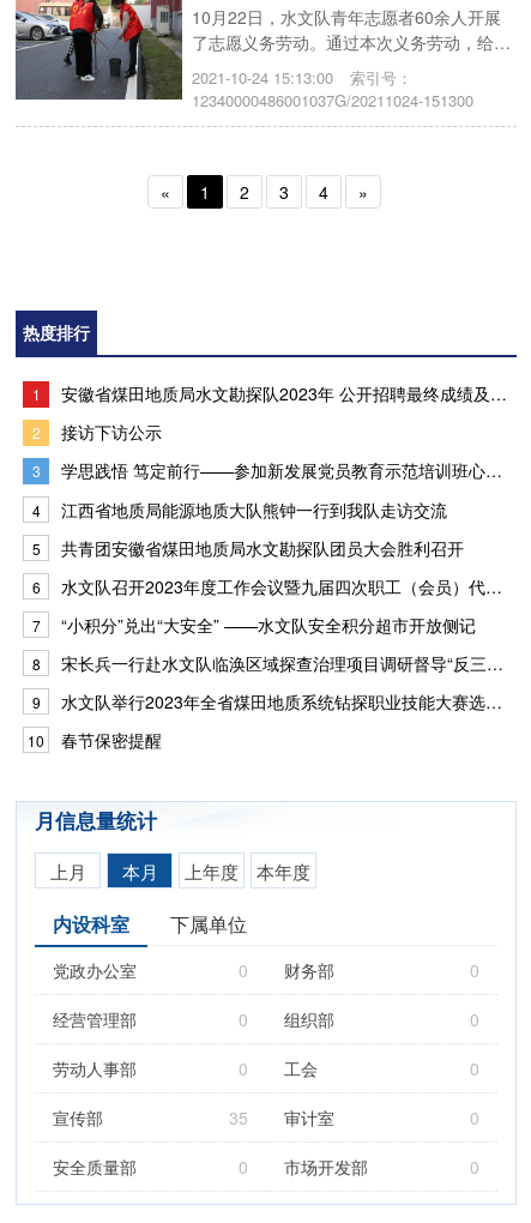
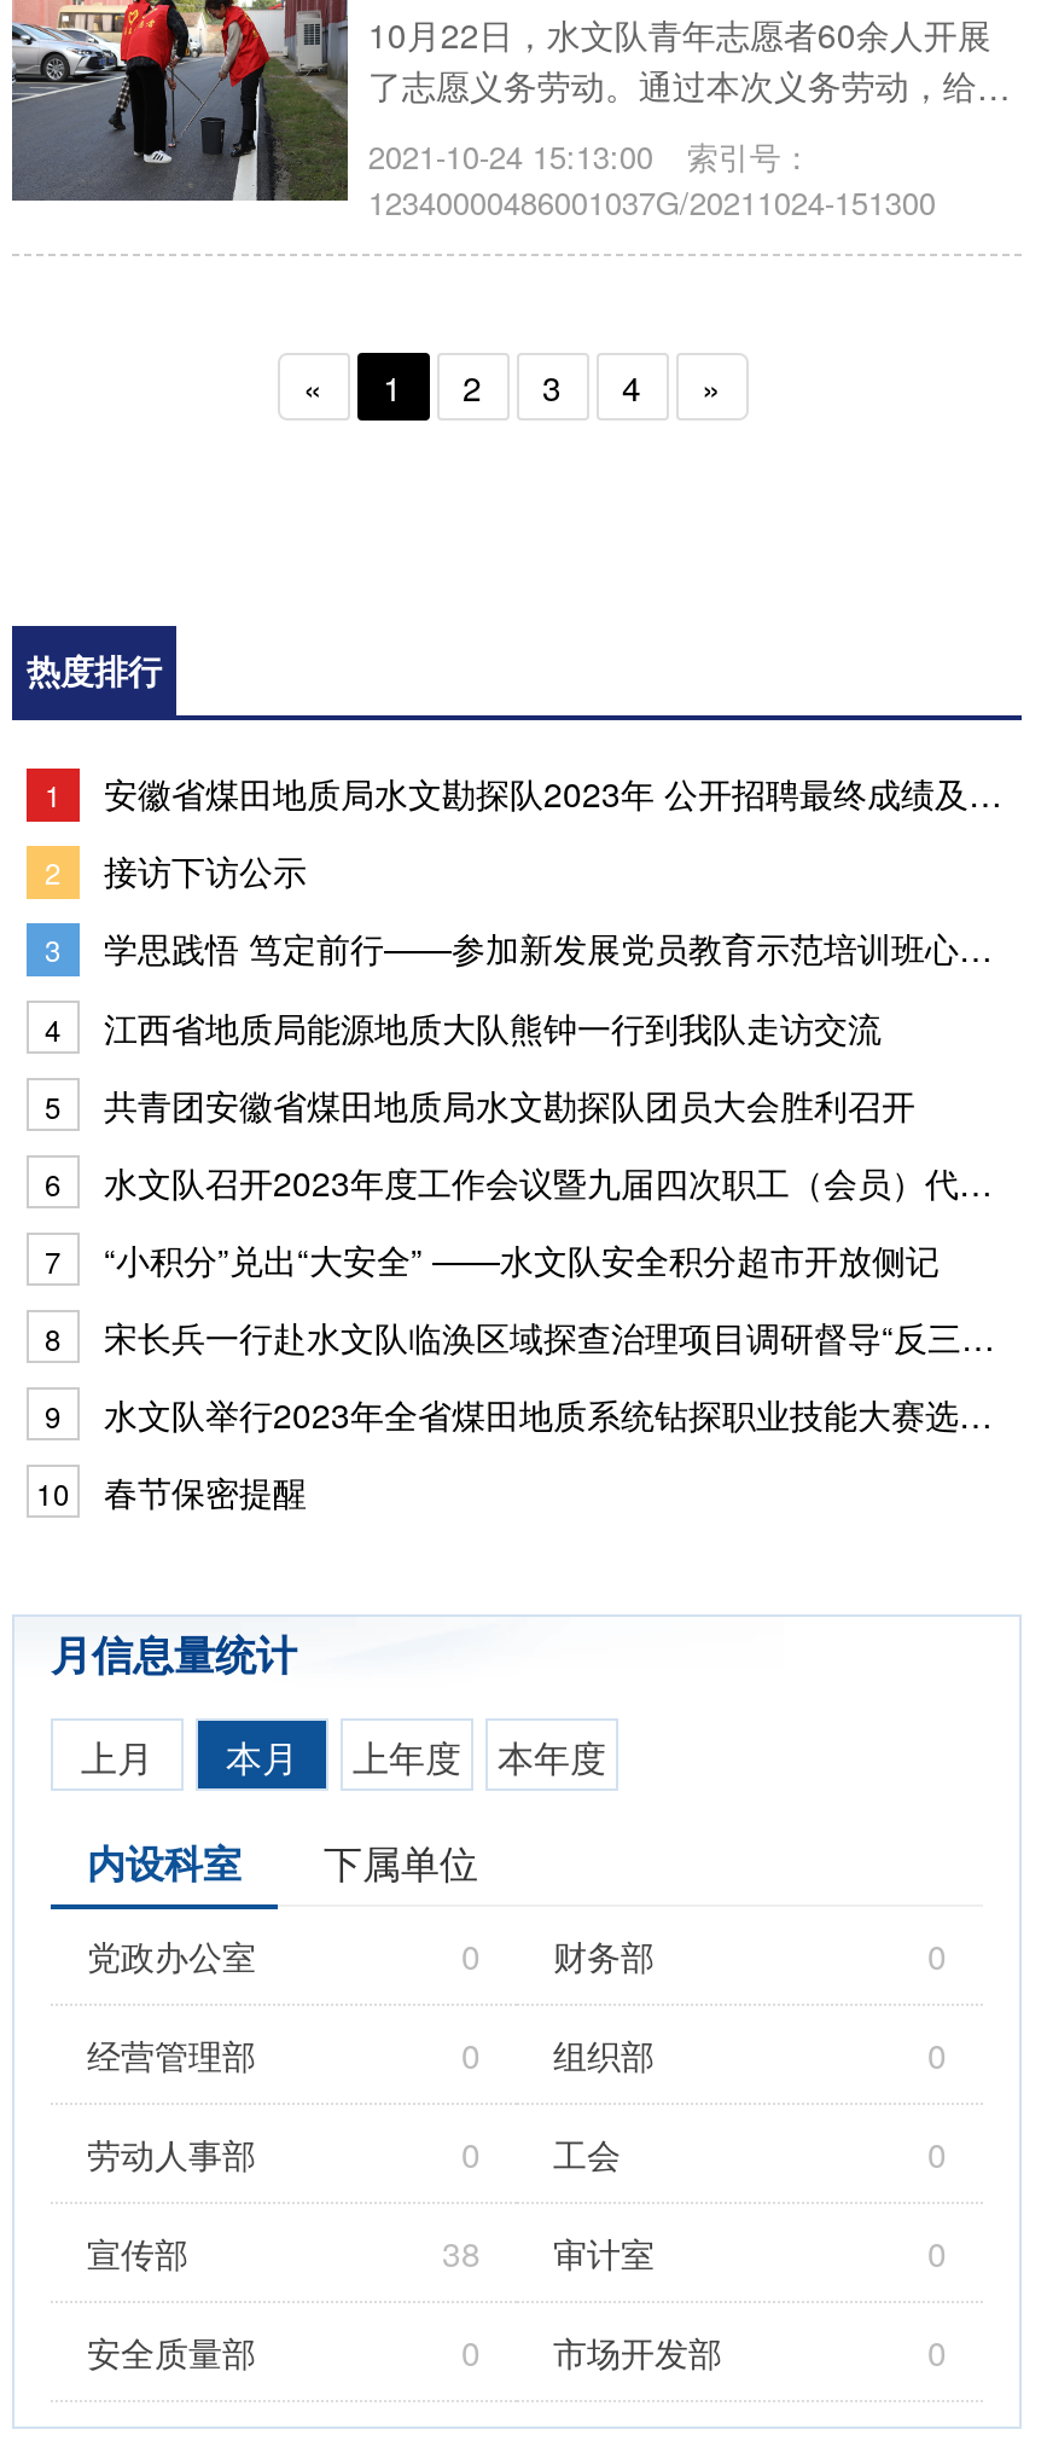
- 35 审计室
+ 38 审计室
